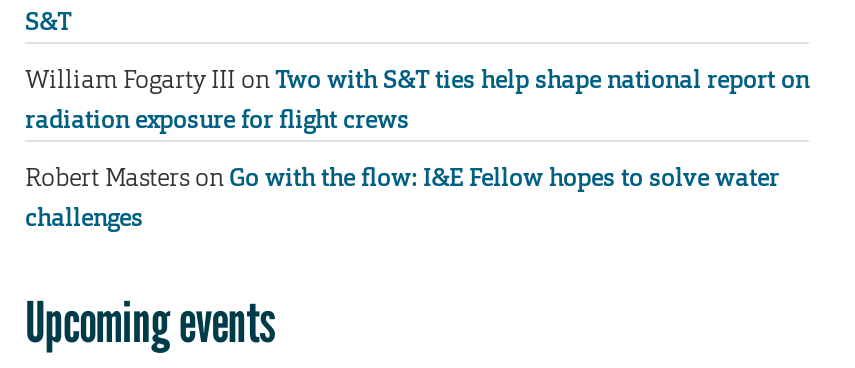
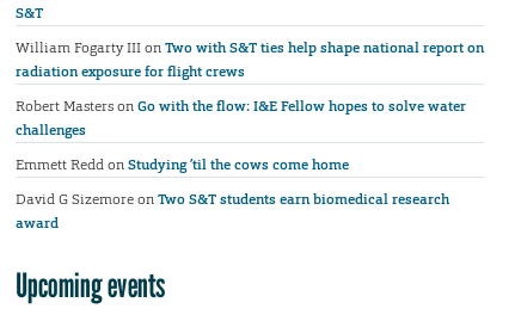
+ Emmett Redd on Studying ’til the cows come home
+ David G Sizemore on Two S&T students earn biomedical research
+ award
